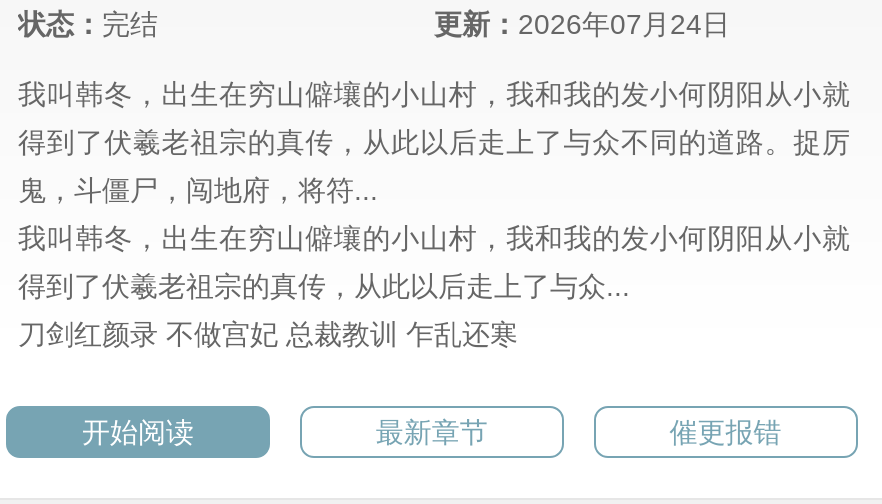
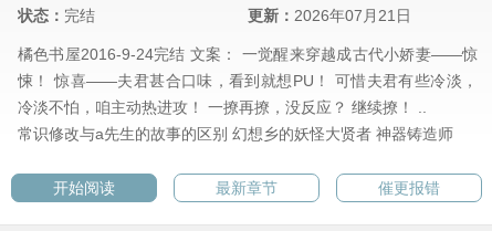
- 更新：2026年07月24日
- 我叫韩冬，出生在穷山僻壤的小山村，我和我的发小何阴阳从小就
- 得到了伏羲老祖宗的真传，从此以后走上了与众不同的道路。捉厉
- 鬼，斗僵尸，闯地府，将符...
- 我叫韩冬，出生在穷山僻壤的小山村，我和我的发小何阴阳从小就
- 得到了伏羲老祖宗的真传，从此以后走上了与众...
- 刀剑红颜录 不做宫妃 总裁教训 乍乱还寒
+ 更新：2026年07月21日
+ 橘色书屋2016-9-24完结 文案： 一觉醒来穿越成古代小娇妻——惊
+ 悚！ 惊喜——夫君甚合口味，看到就想PU！ 可惜夫君有些冷淡，
+ 冷淡不怕，咱主动热进攻！ 一撩再撩，没反应？ 继续撩！ ..
+ 常识修改与a先生的故事的区别 幻想乡的妖怪大贤者 神器铸造师
